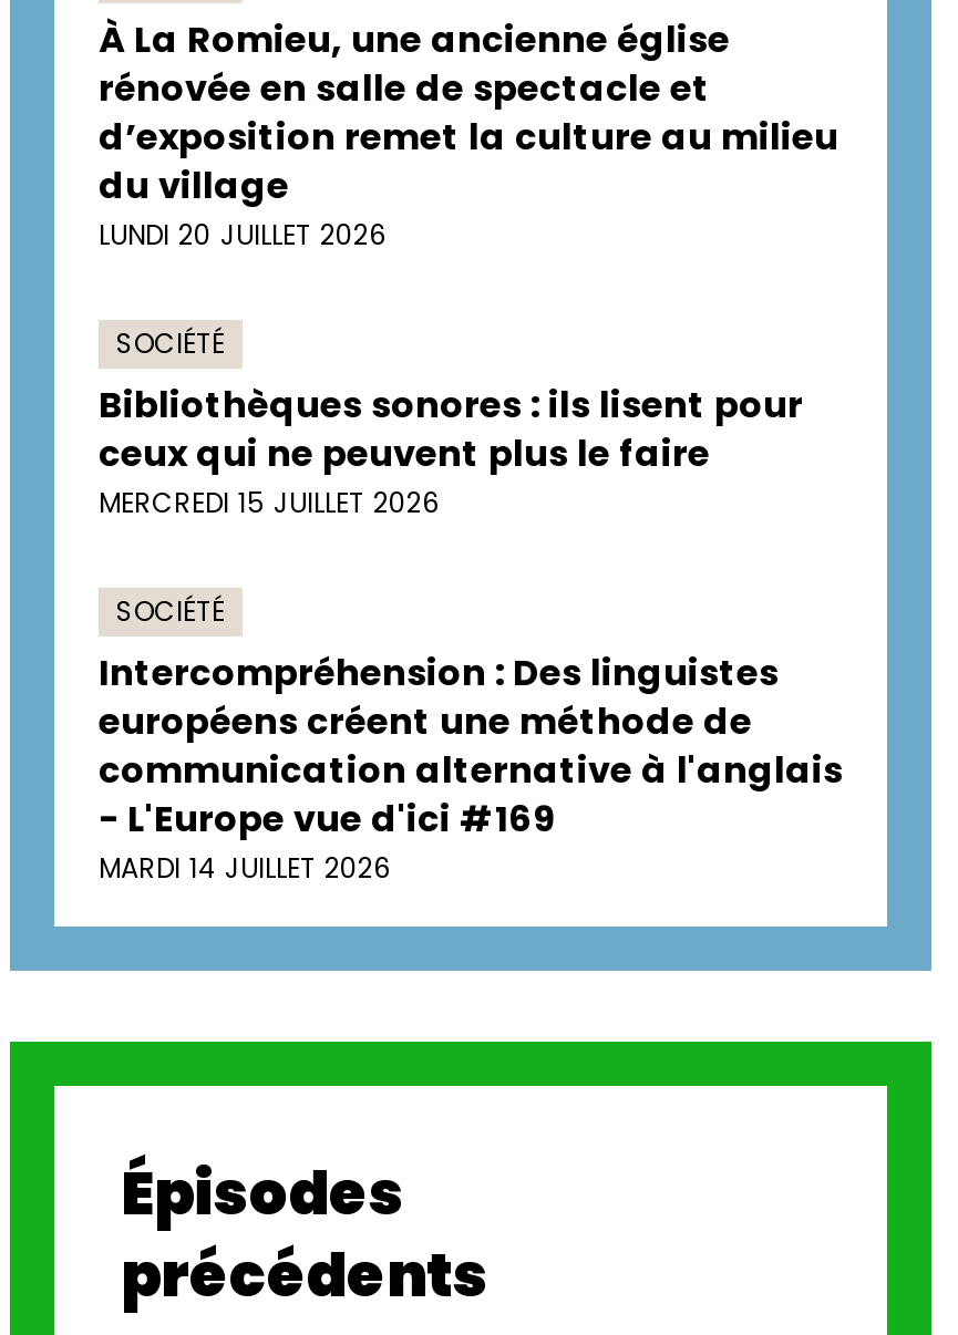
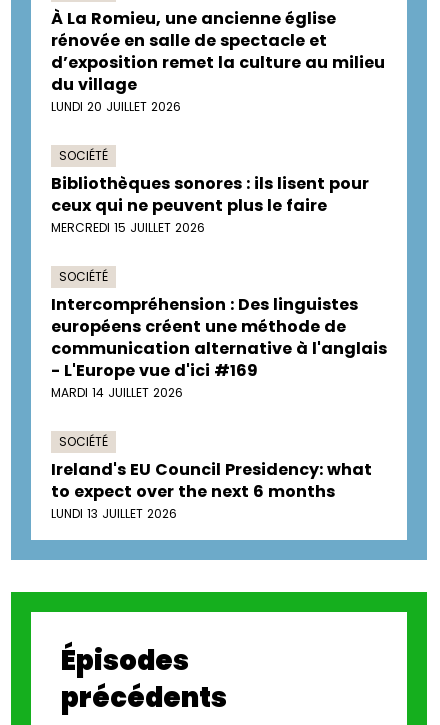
+ SOCIÉTÉ
+ Ireland's EU Council Presidency: what
+ to expect over the next 6 months
+ LUNDI 13 JUILLET 2026
